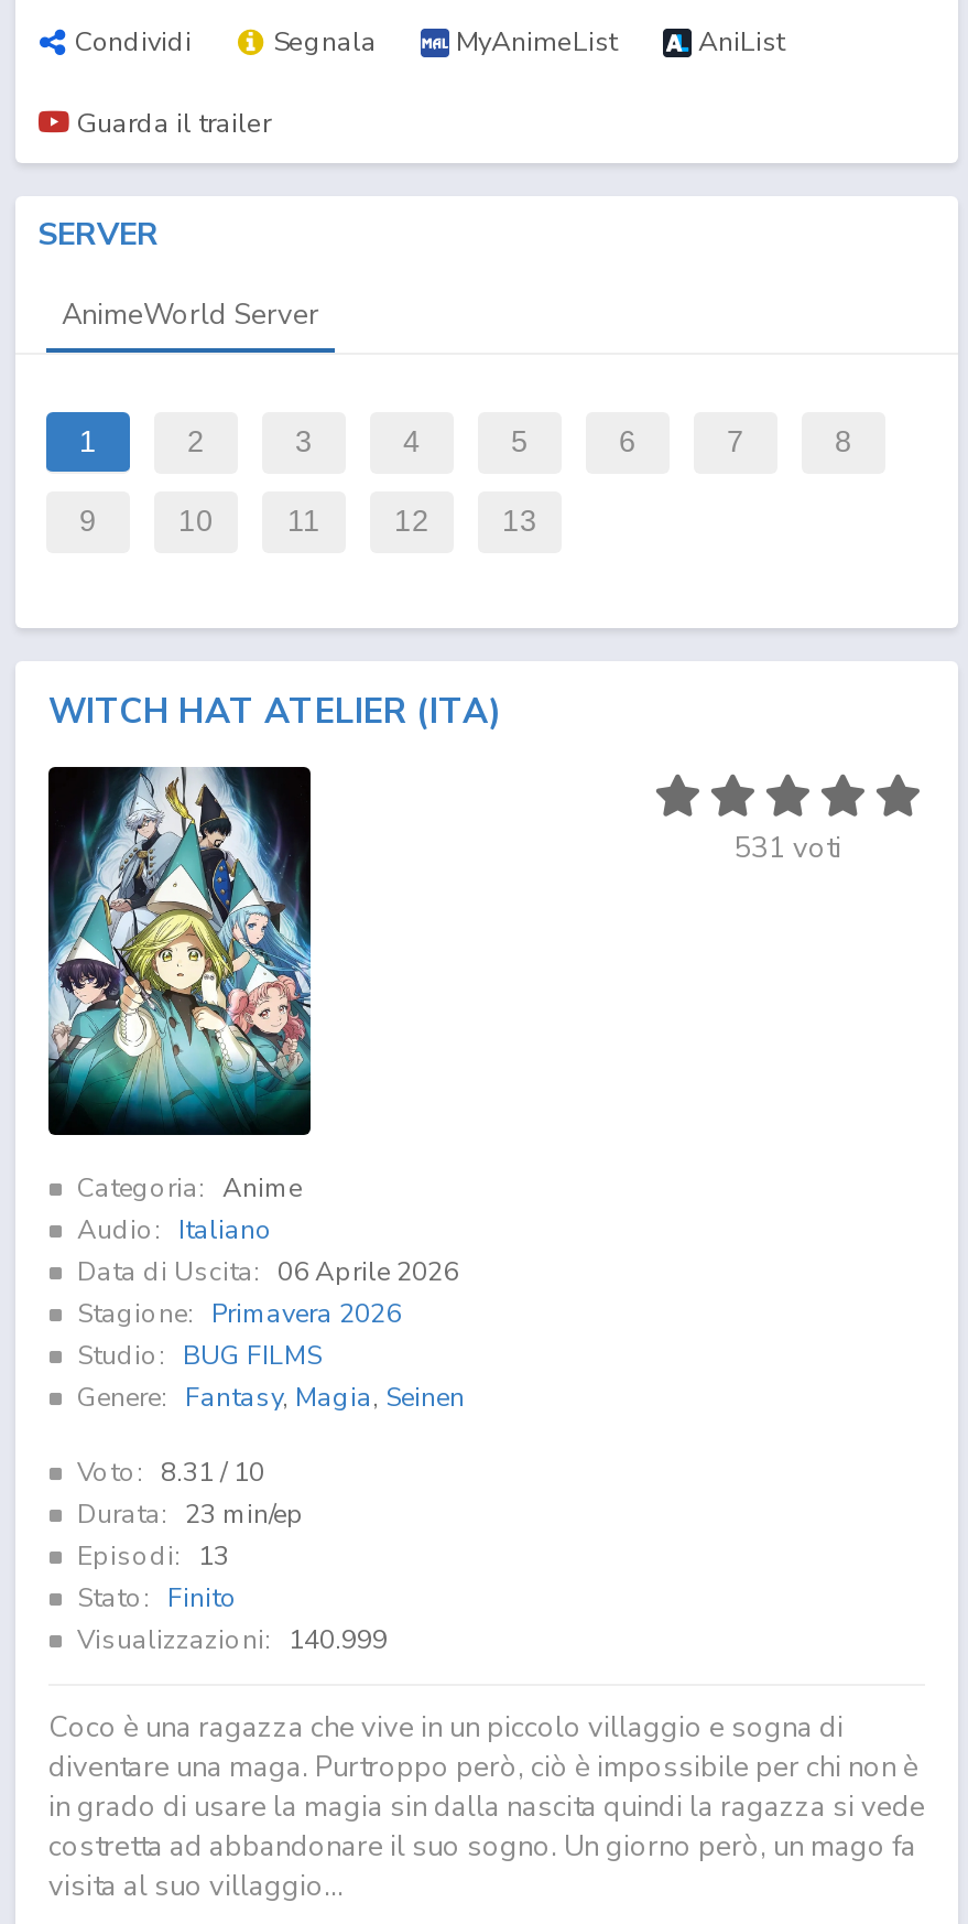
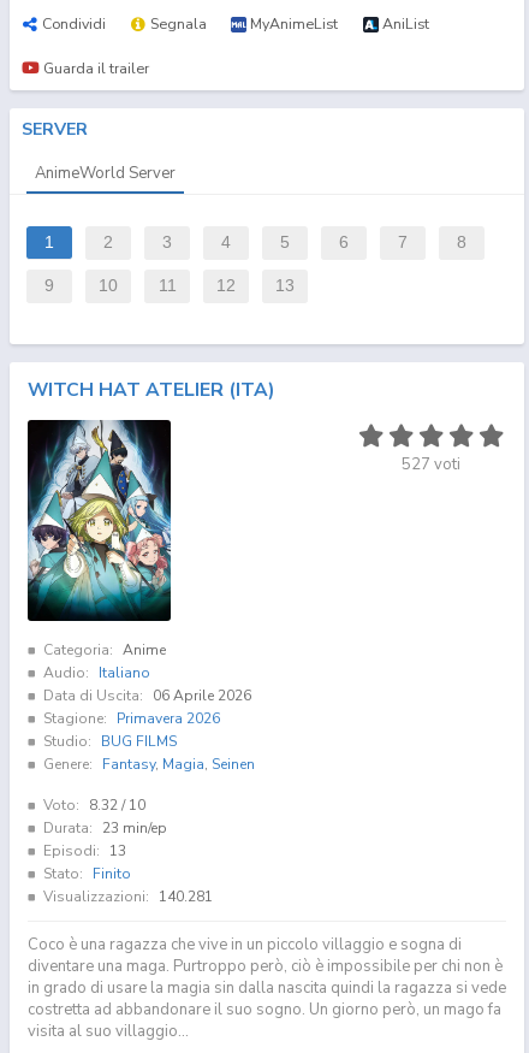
- 531 voti
+ 527 voti

- Voto: 8.31 / 10
+ Voto: 8.32 / 10

- Visualizzazioni: 140.999
+ Visualizzazioni: 140.281
